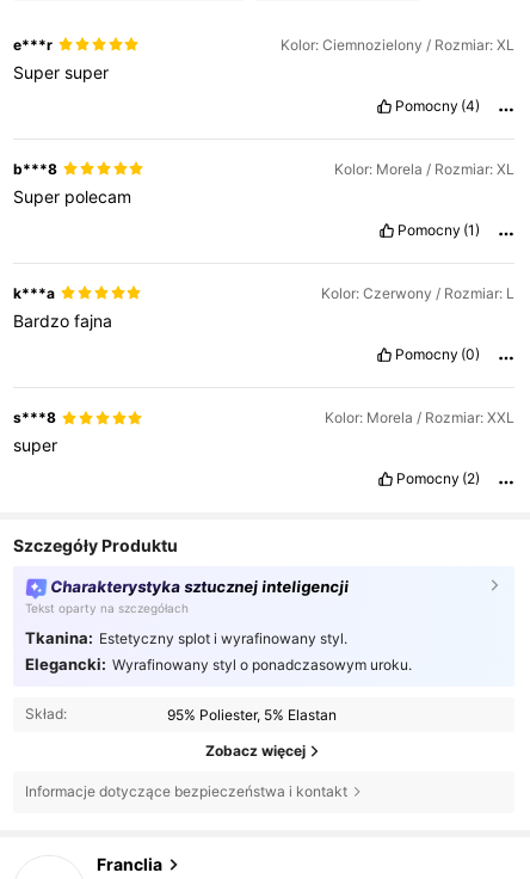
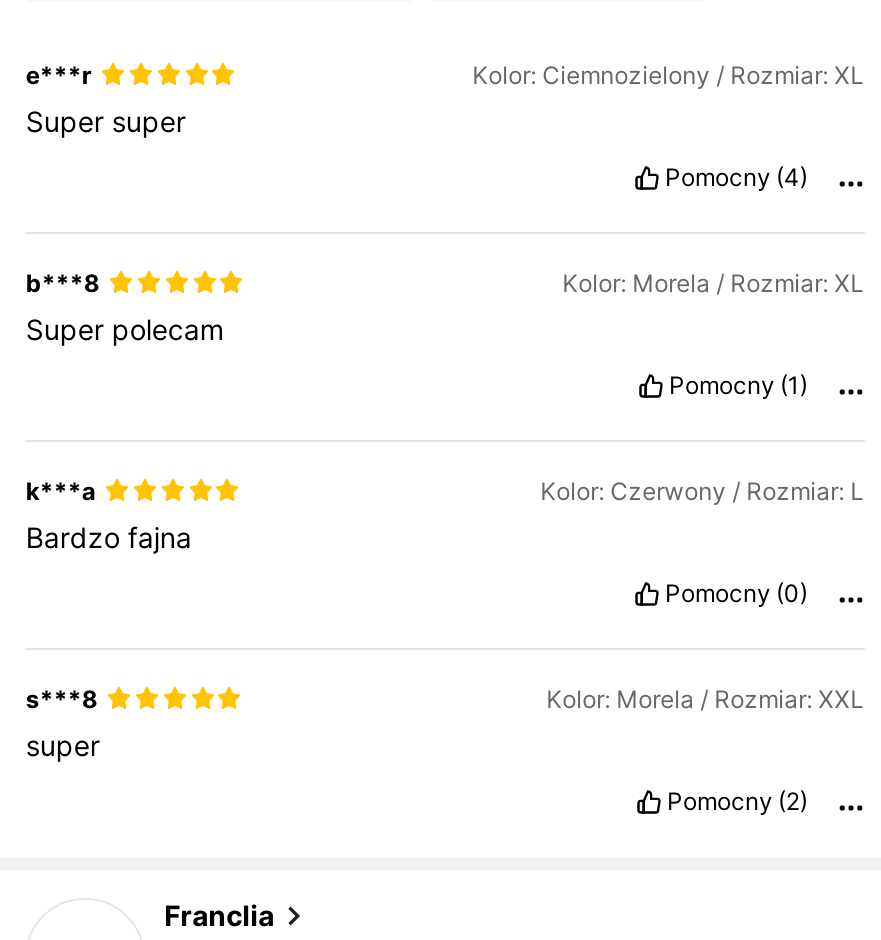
- Szczegóły Produktu
- Charakterystyka sztucznej inteligencji
- Tekst oparty na szczegółach
- Tkanina: Estetyczny splot i wyrafinowany styl.
- Elegancki: Wyrafinowany styl o ponadczasowym uroku.
- Skład:
- 95% Poliester, 5% Elastan
- Zobacz więcej
- Informacje dotyczące bezpieczeństwa i kontakt
